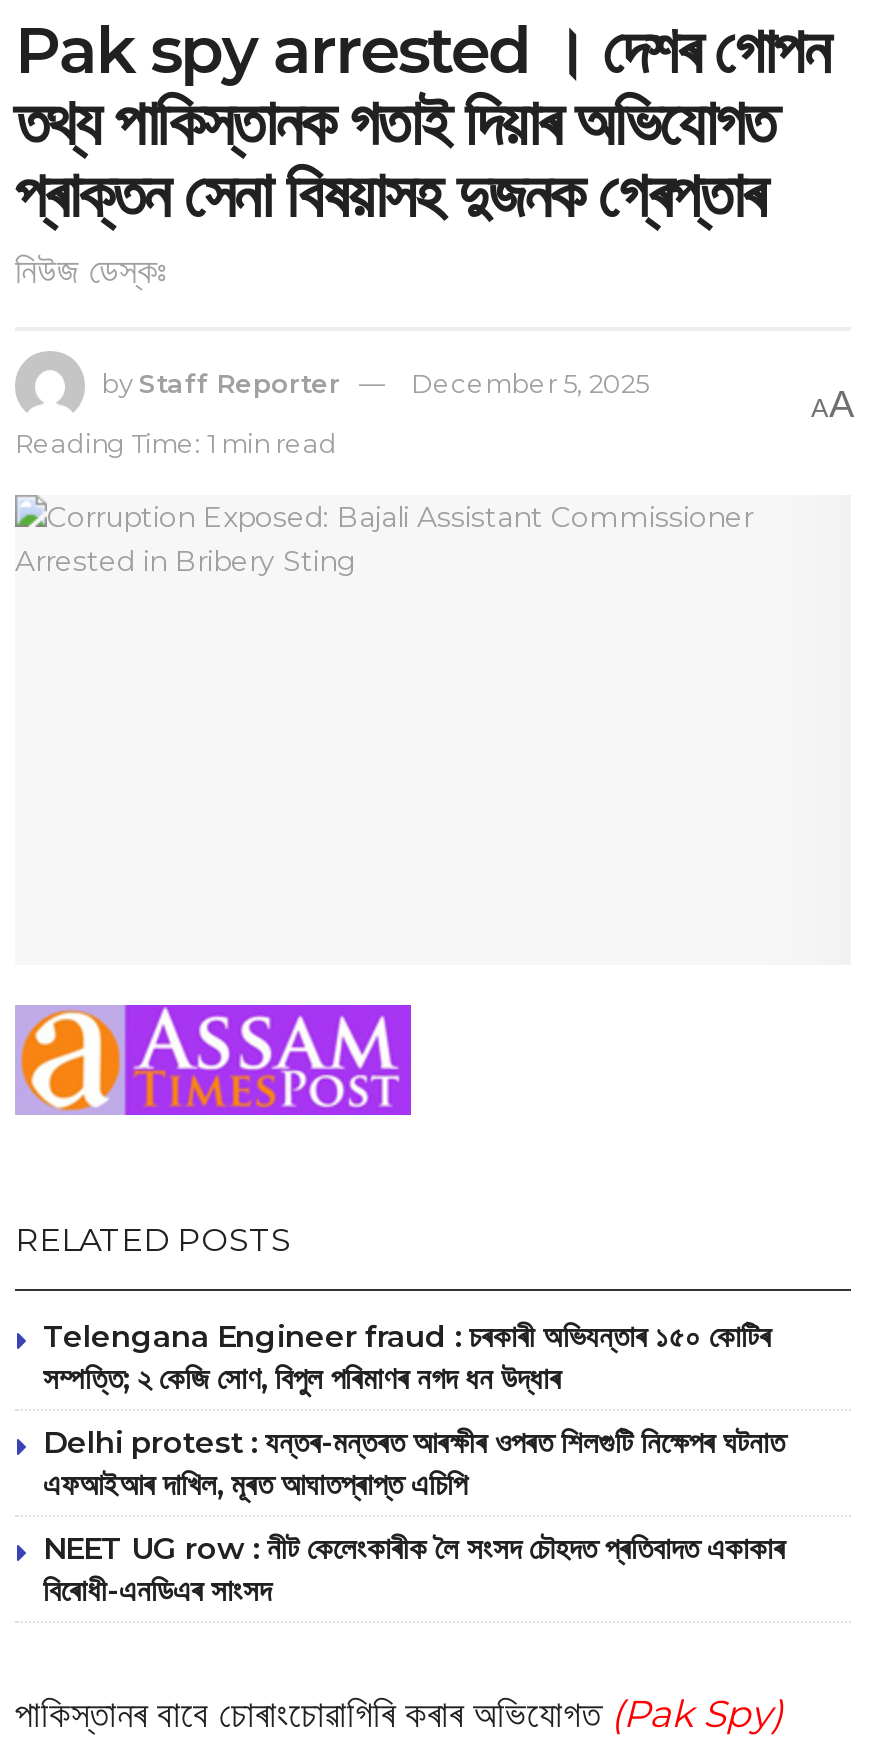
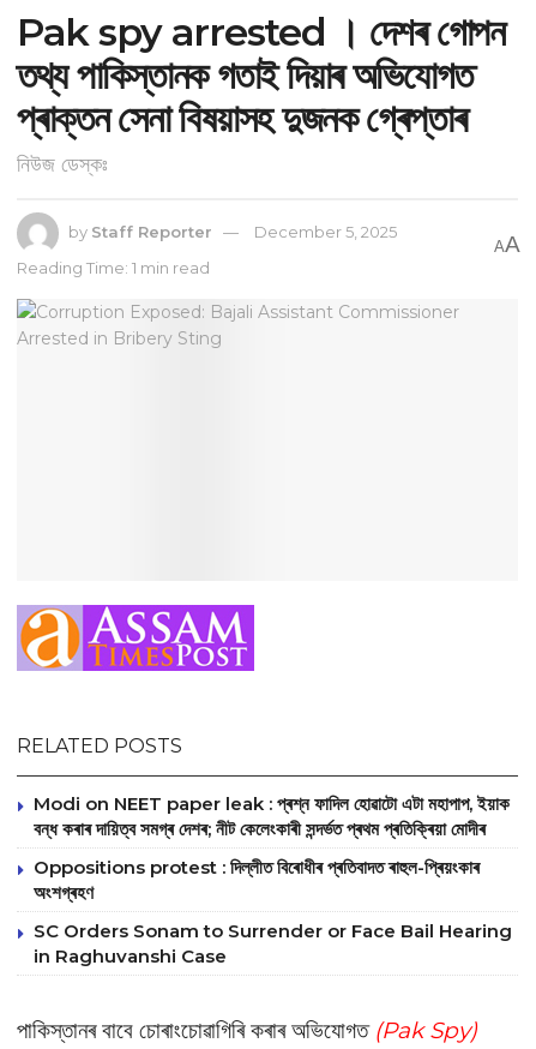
- Telengana Engineer fraud : চৰকাৰী অভিযন্তাৰ ১৫০ কোটিৰ
- সম্পত্তি; ২ কেজি সোণ, বিপুল পৰিমাণৰ নগদ ধন উদ্ধাৰ
+ Modi on NEET paper leak : প্ৰশ্ন ফাদিল হোৱাটো এটা মহাপাপ, ইয়াক
+ বন্ধ কৰাৰ দায়িত্ব সমগ্ৰ দেশৰ; নীট কেলেংকাৰী সন্দৰ্ভত প্ৰথম প্ৰতিক্ৰিয়া মোদীৰ

- Delhi protest : যন্তৰ-মন্তৰত আৰক্ষীৰ ওপৰত শিলগুটি নিক্ষেপৰ ঘটনাত
- এফআইআৰ দাখিল, মূৰত আঘাতপ্ৰাপ্ত এচিপি
+ Oppositions protest : দিল্লীত বিৰোধীৰ প্ৰতিবাদত ৰাহুল-প্ৰিয়ংকাৰ
+ অংশগ্ৰহণ

- NEET UG row : নীট কেলেংকাৰীক লৈ সংসদ চৌহদত প্ৰতিবাদত একাকাৰ
- বিৰোধী-এনডিএৰ সাংসদ
+ SC Orders Sonam to Surrender or Face Bail Hearing
+ in Raghuvanshi Case
